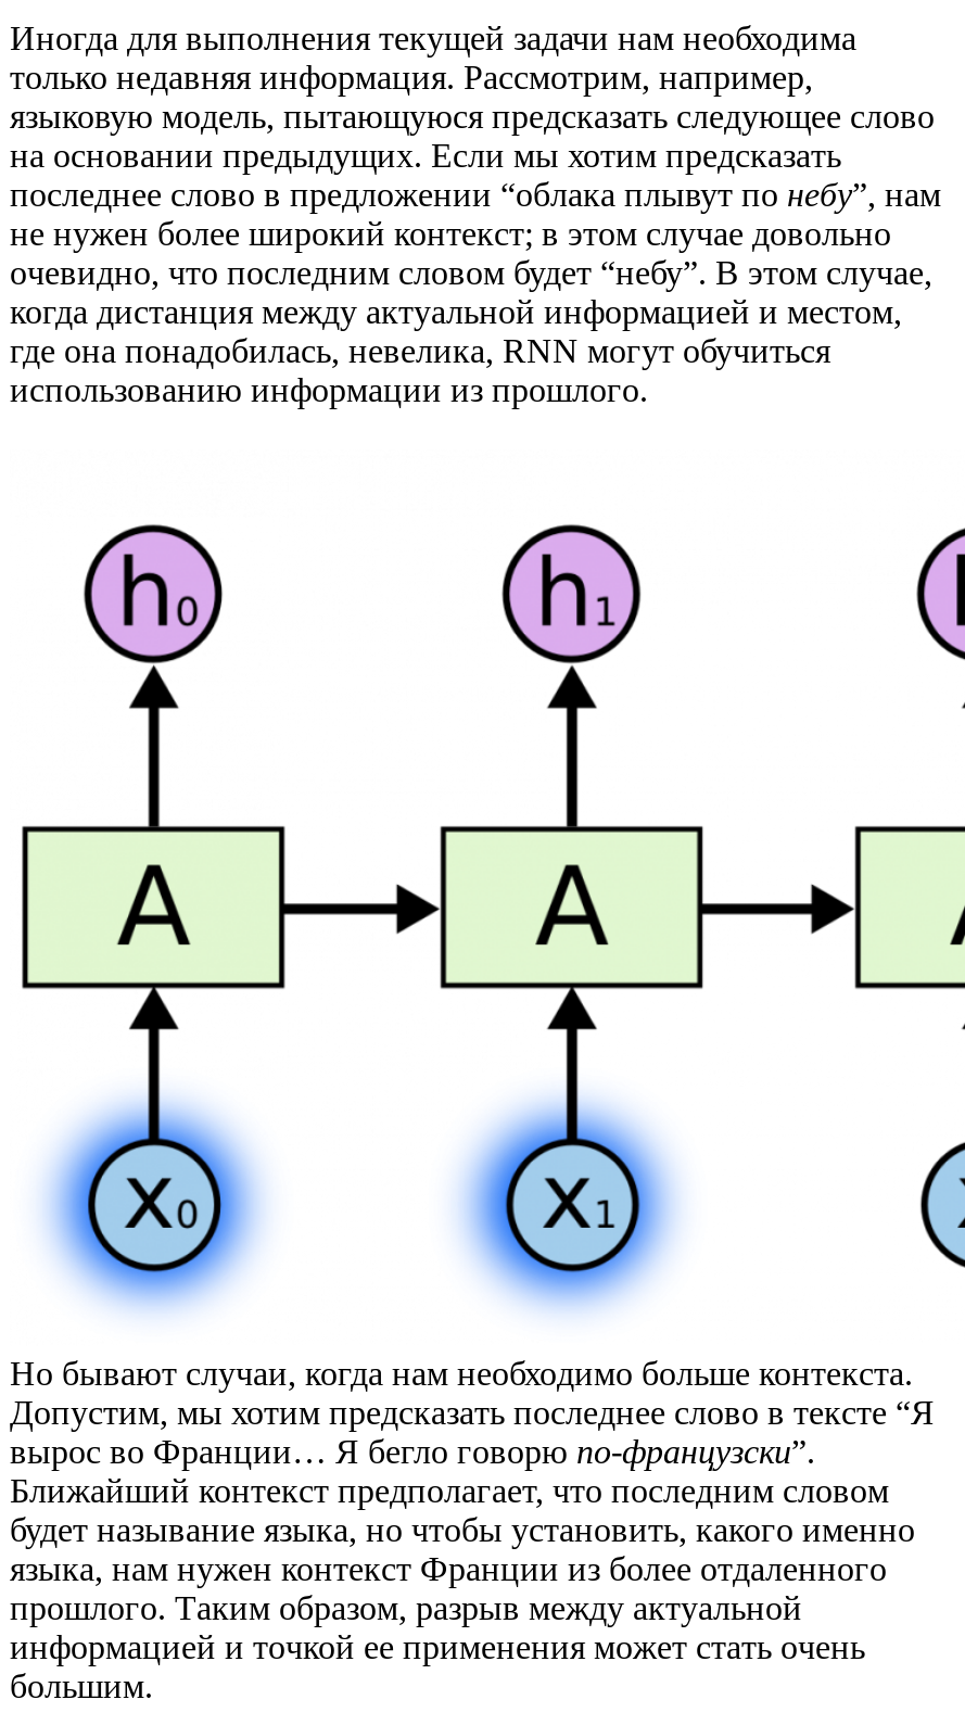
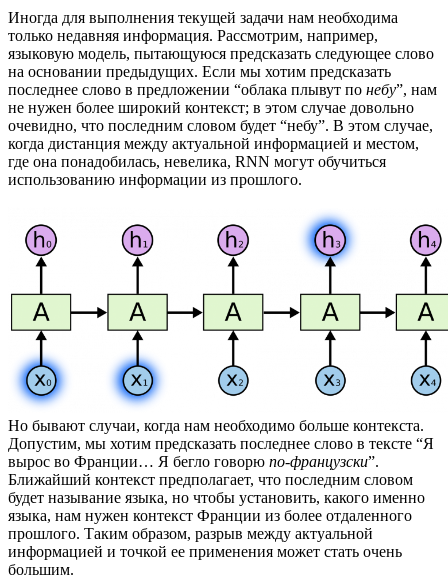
- [image]
+ [image]
